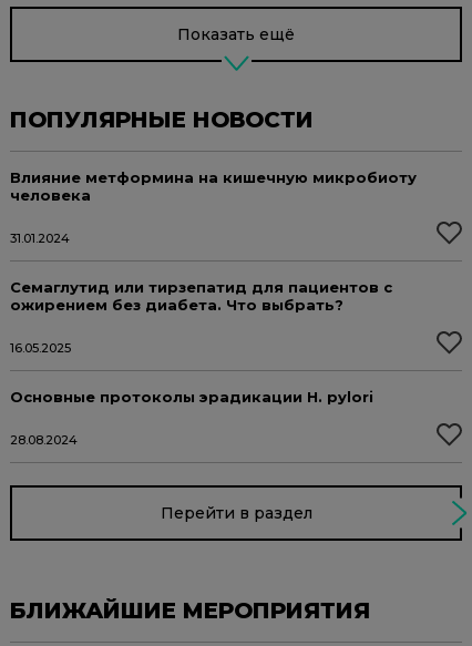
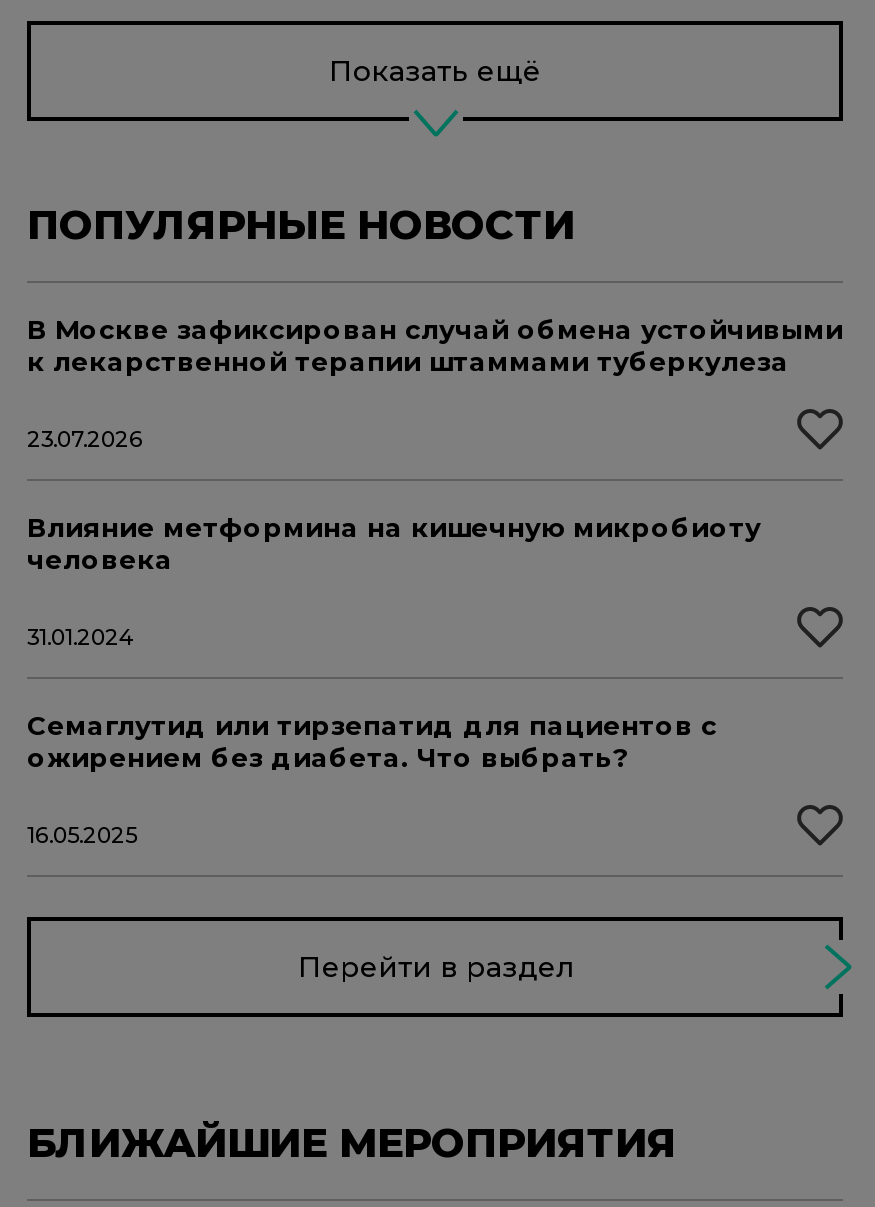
+ В Москве зафиксирован случай обмена устойчивыми
+ к лекарственной терапии штаммами туберкулеза
+ 23.07.2026

moved down: Влияние метформина на кишечную микробиоту | человека | 31.01.2024 | Семаглутид или тирзепатид для пациентов с | ожирением без диабета. Что выбрать? | 16.05.2025

- Основные протоколы эрадикации H. pylori
- 28.08.2024
